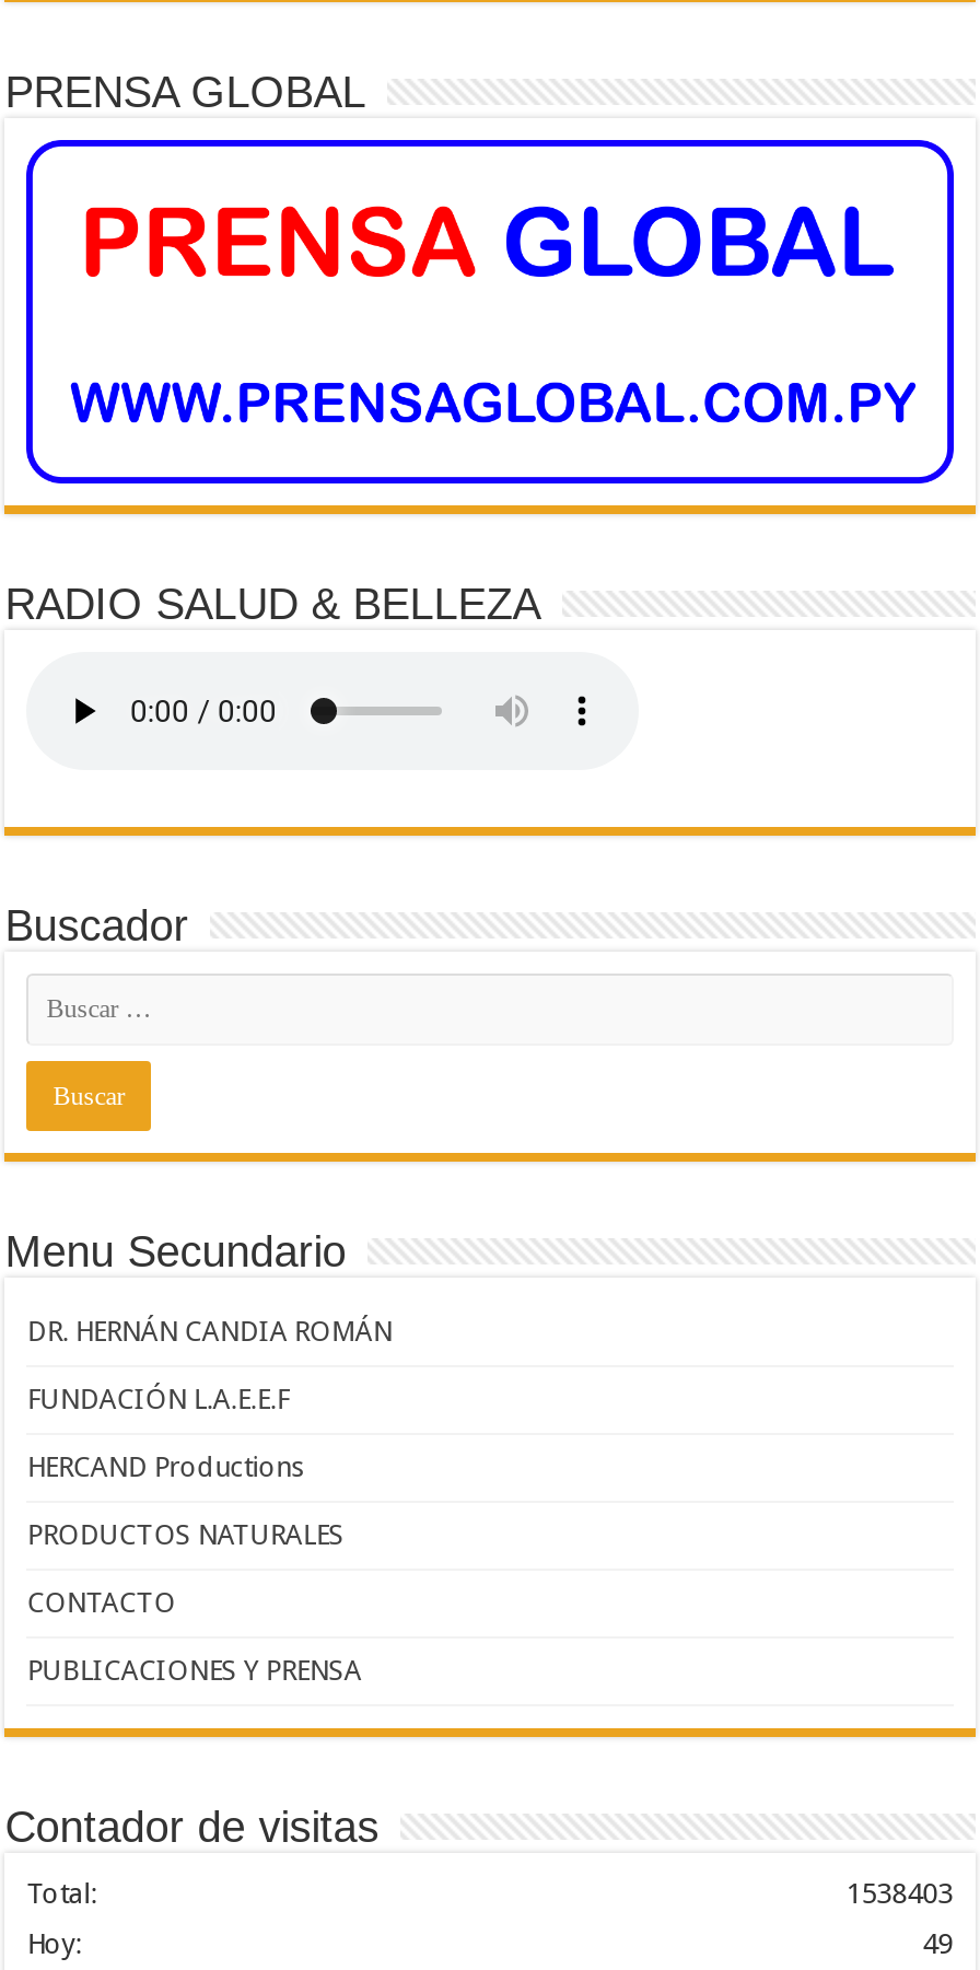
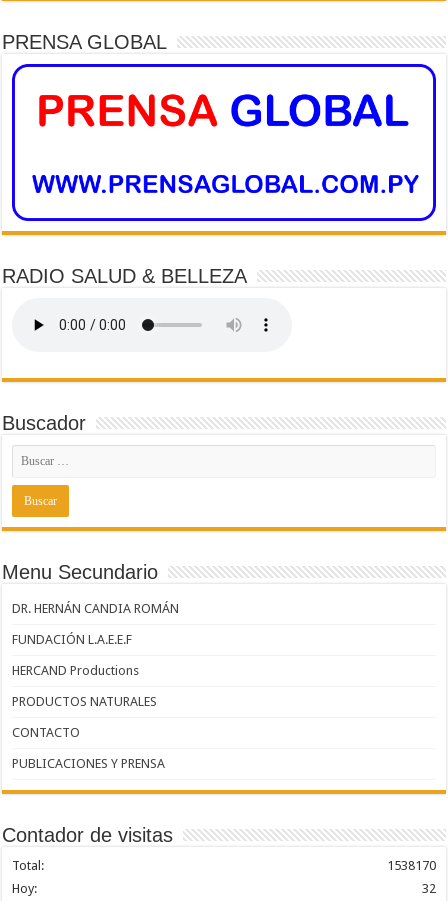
- 1538403
+ 1538170

- 49
+ 32
